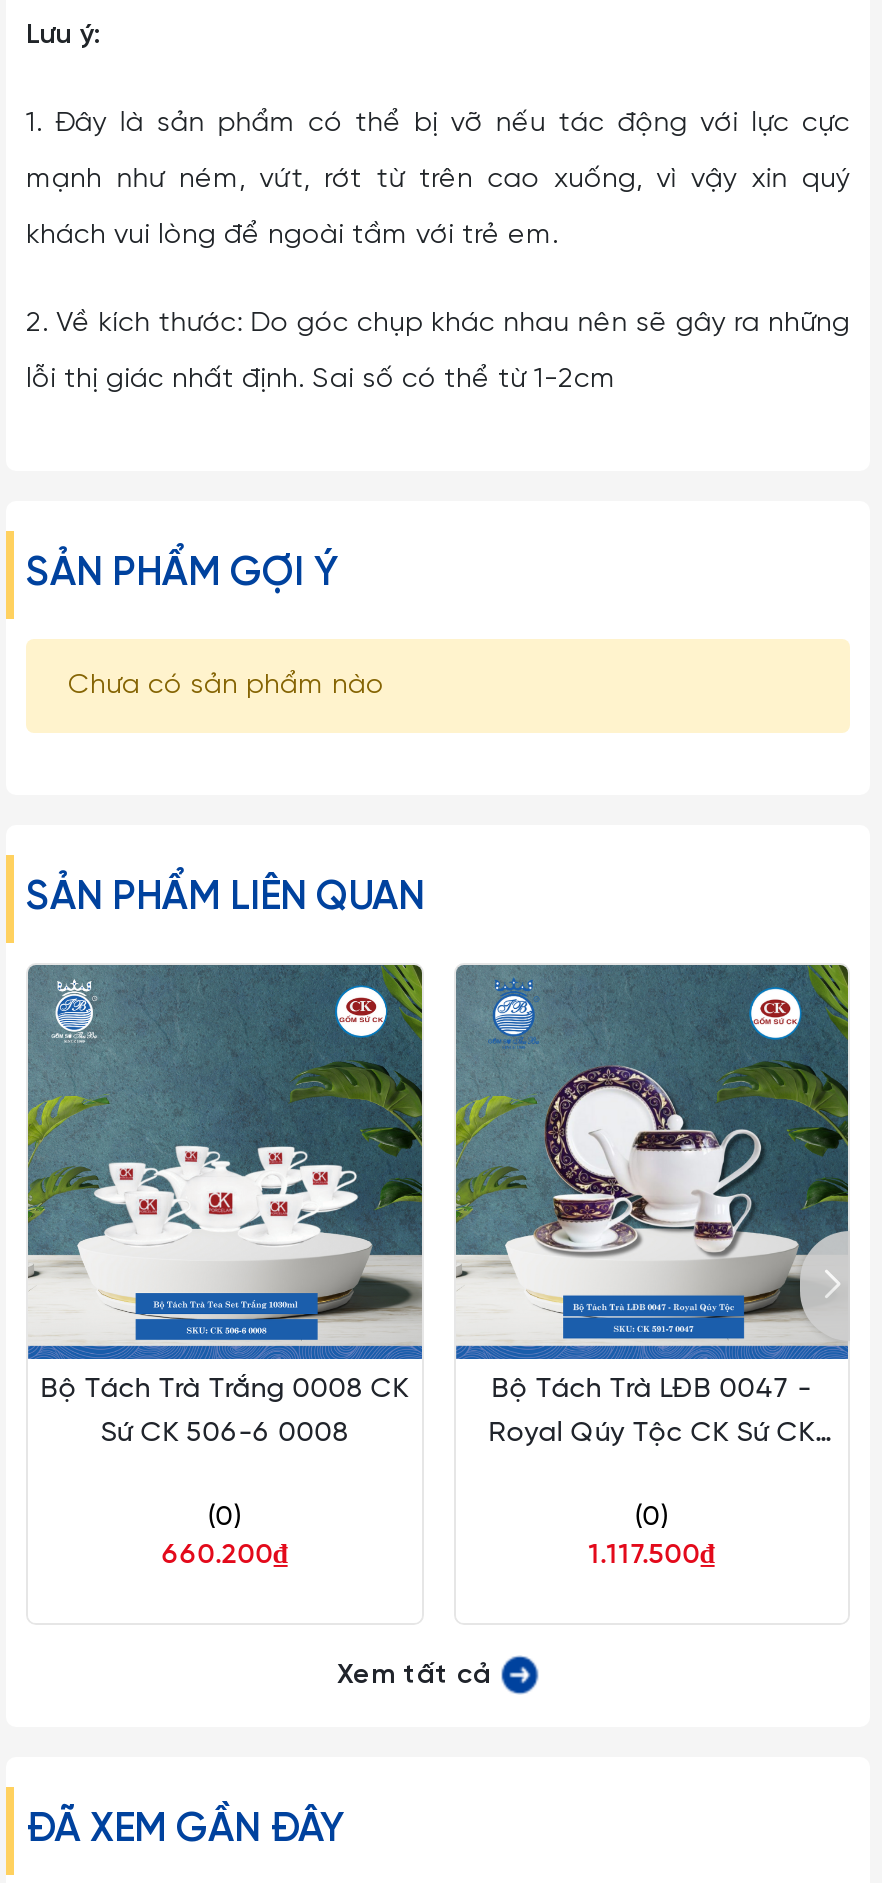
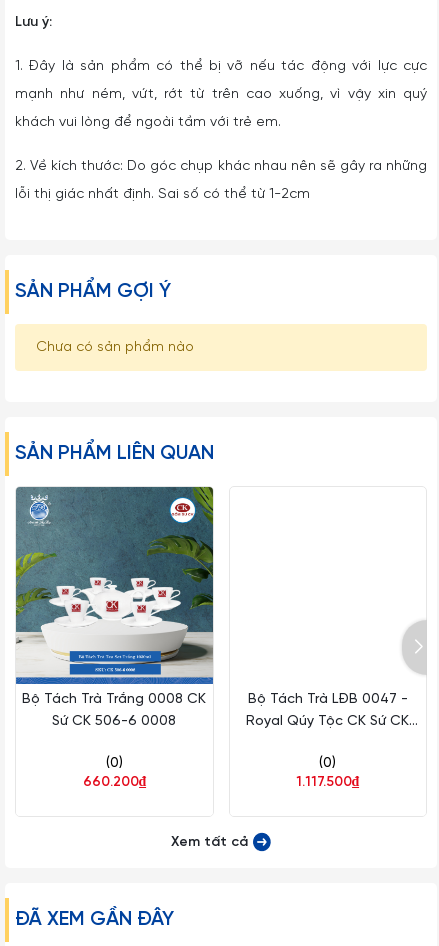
- [image]
